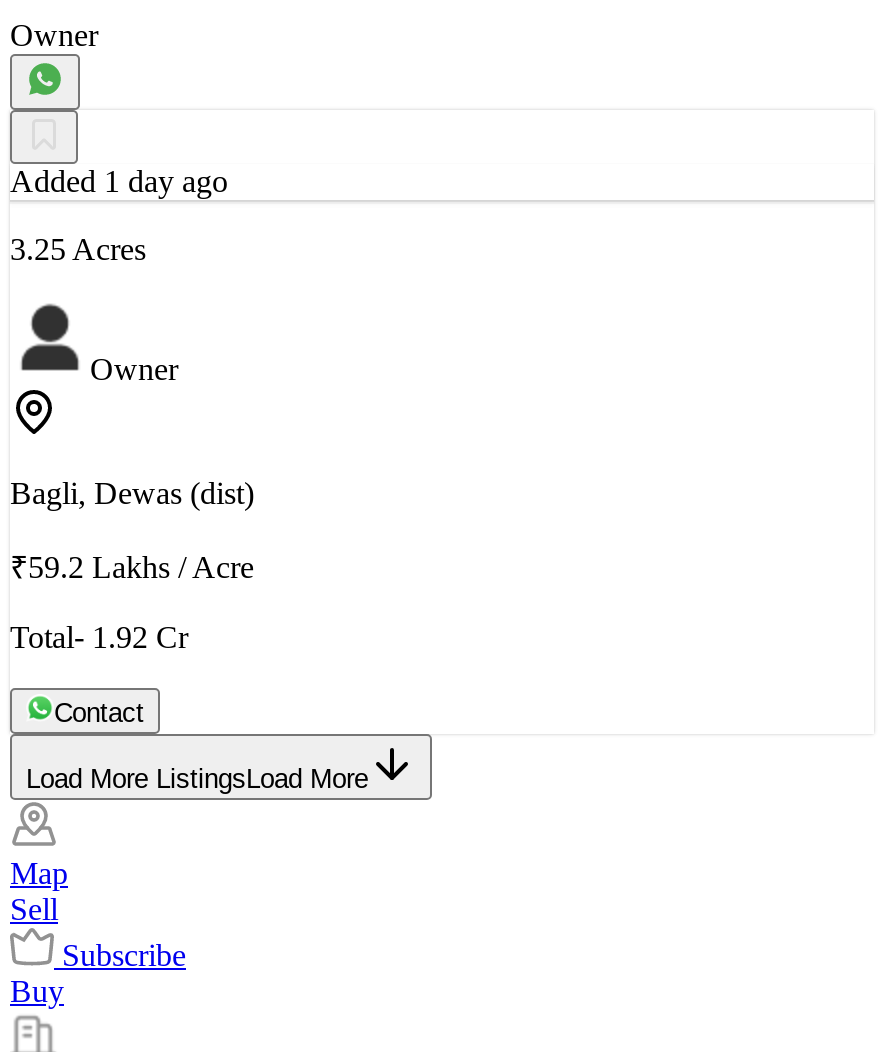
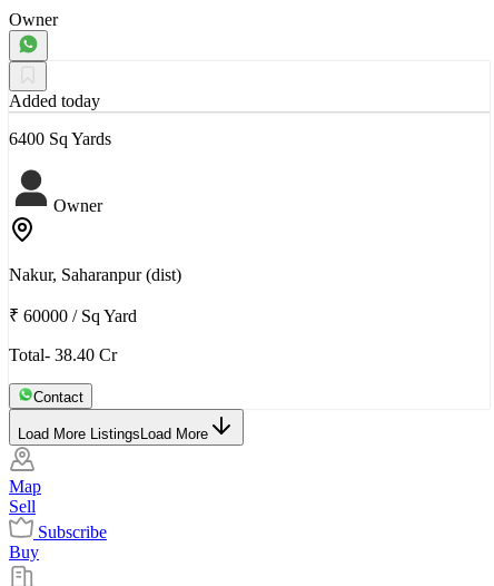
- Added 1 day ago
+ Added today

- 3.25 Acres
+ 6400 Sq Yards

- Bagli, Dewas (dist)
+ Nakur, Saharanpur (dist)

- ₹59.2 Lakhs / Acre
+ ₹ 60000 / Sq Yard

- Total- 1.92 Cr
+ Total- 38.40 Cr
